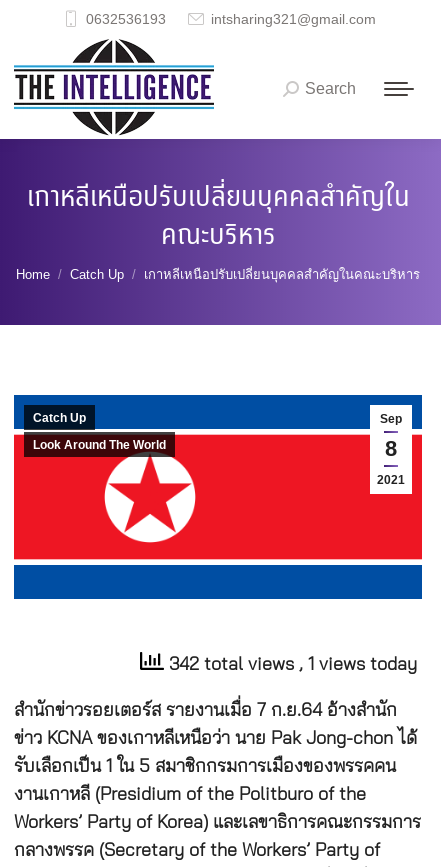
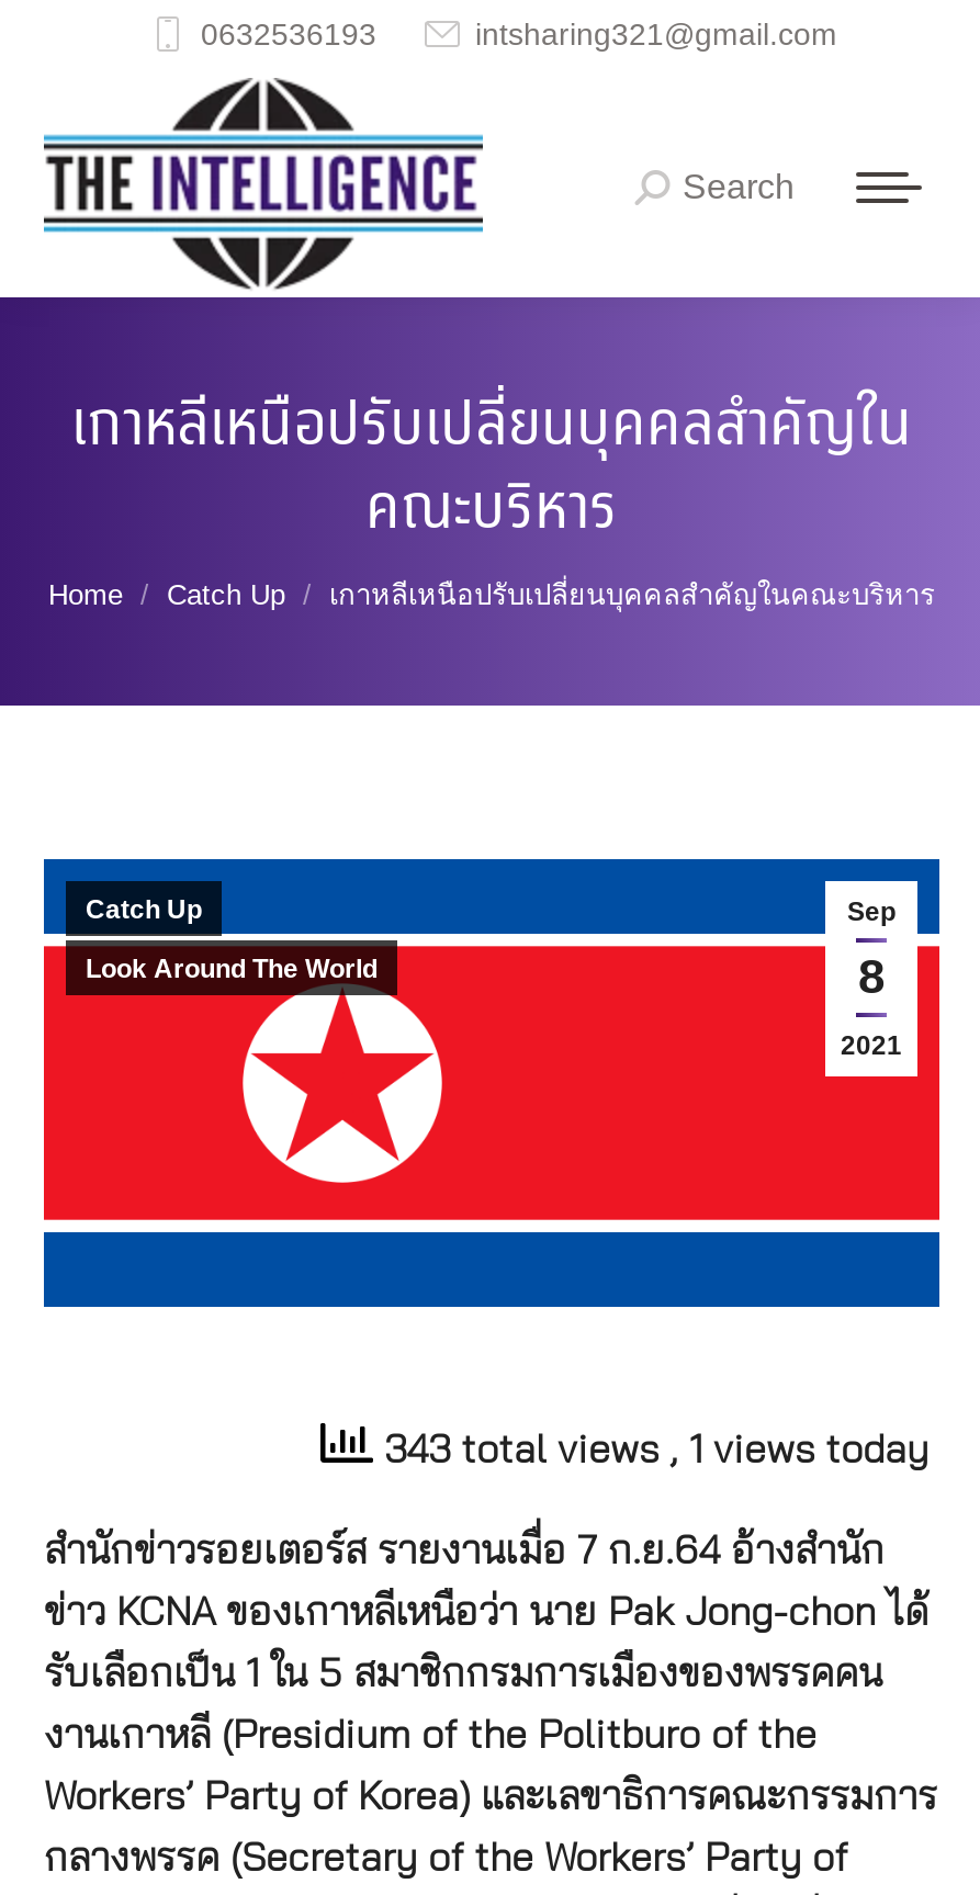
- 342 total views, 1 views today
+ 343 total views, 1 views today
